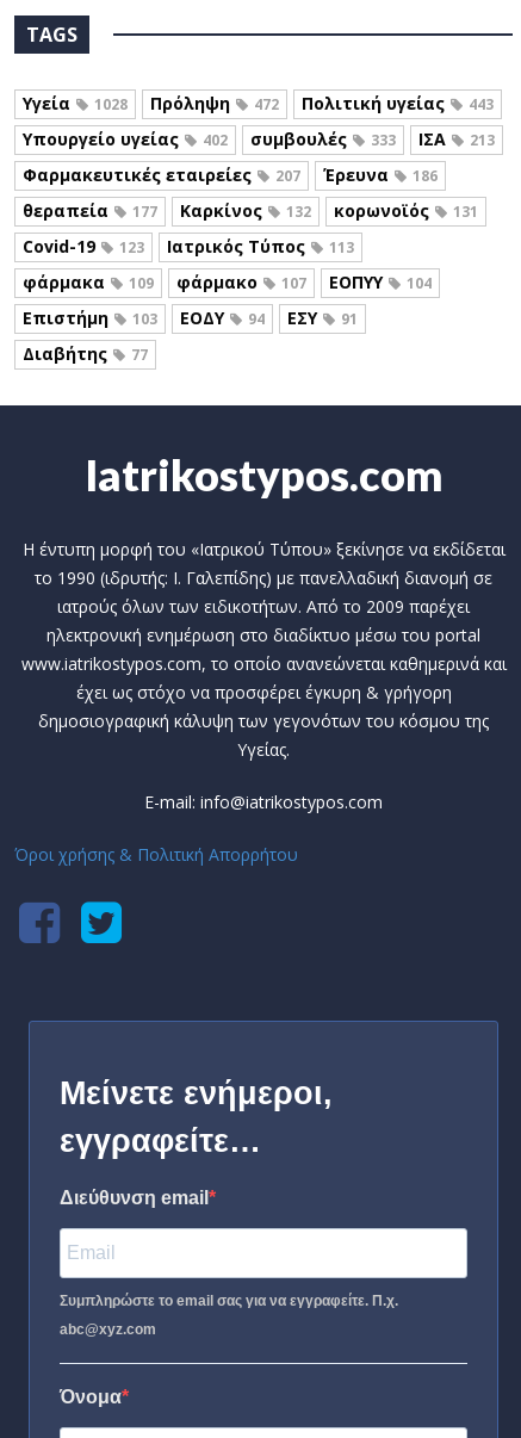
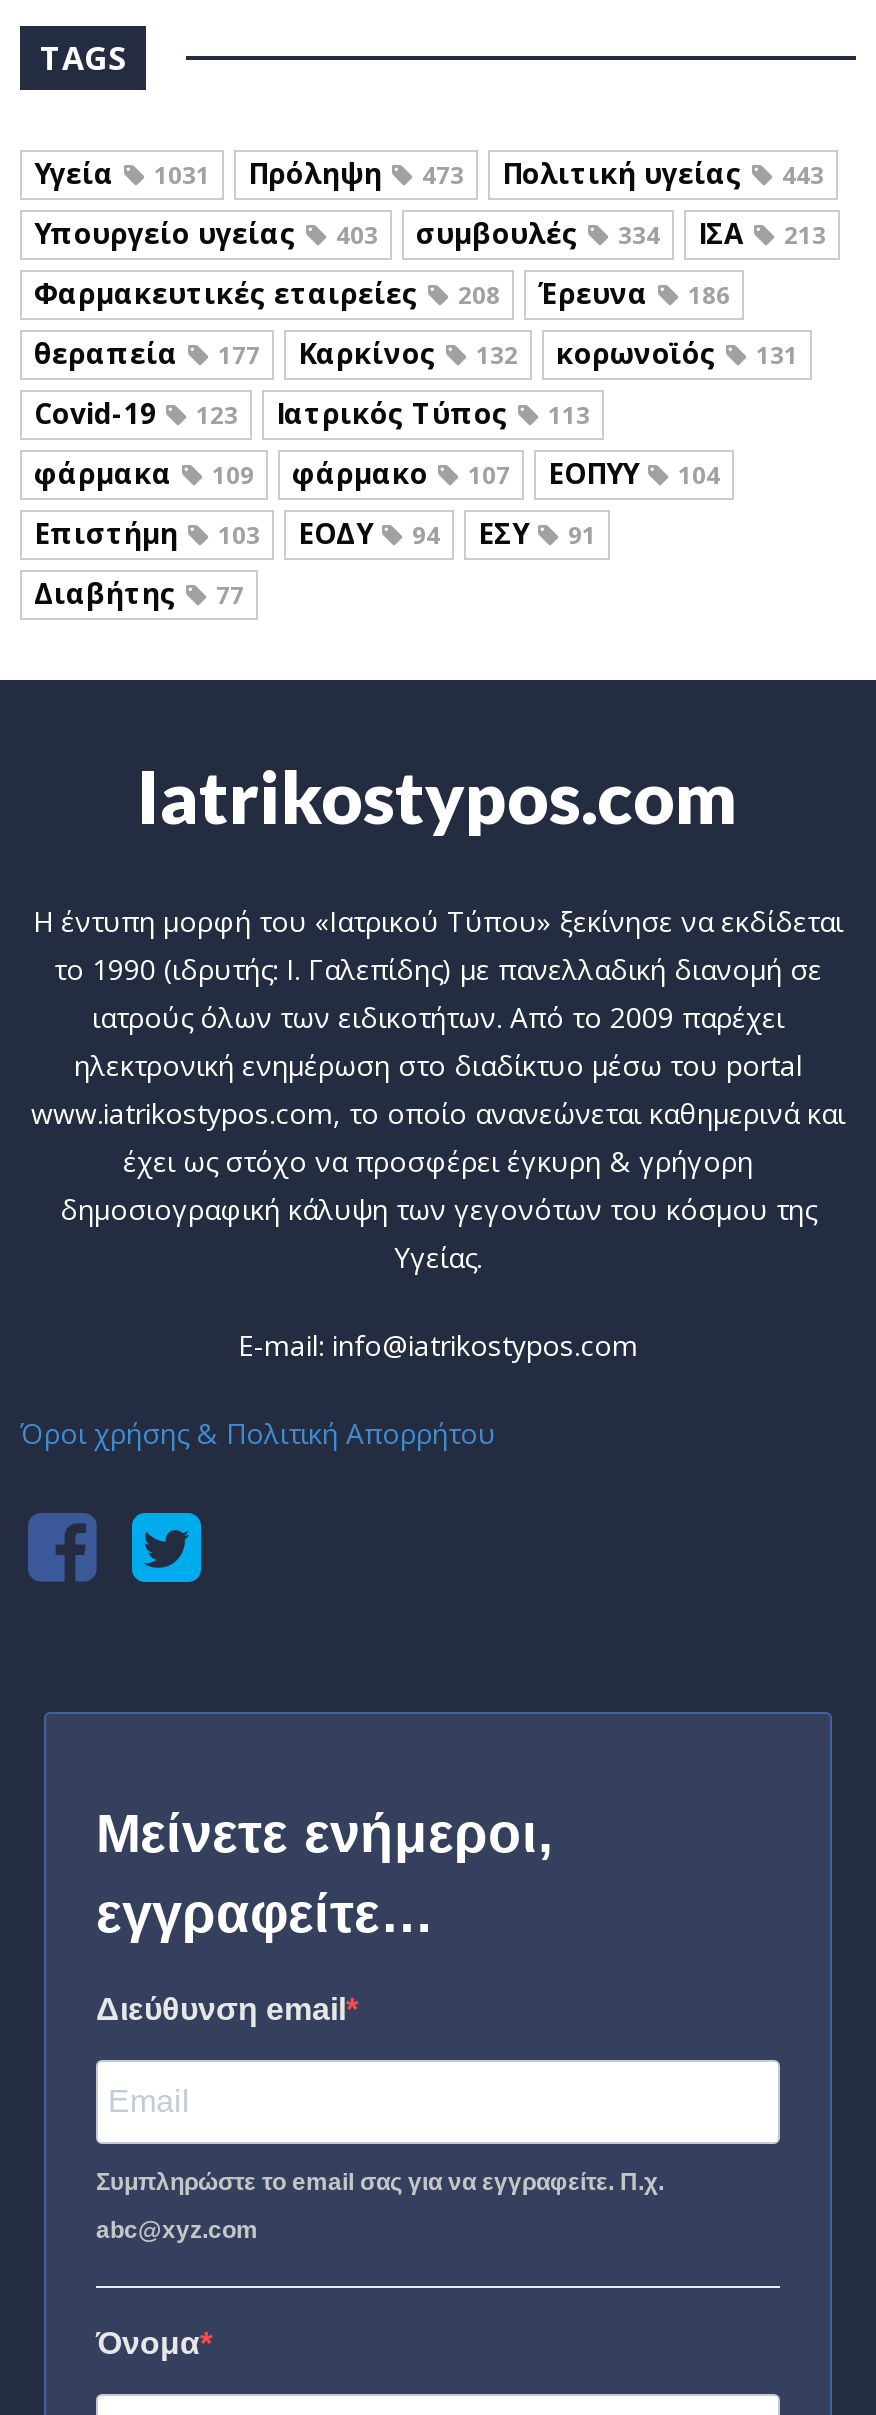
- 1028
+ 1031

- 472
+ 473

- 402
+ 403

- 333
+ 334

- Φαρμακευτικές εταιρείες 207 Έρευνα 186
+ Φαρμακευτικές εταιρείες 208 Έρευνα 186
